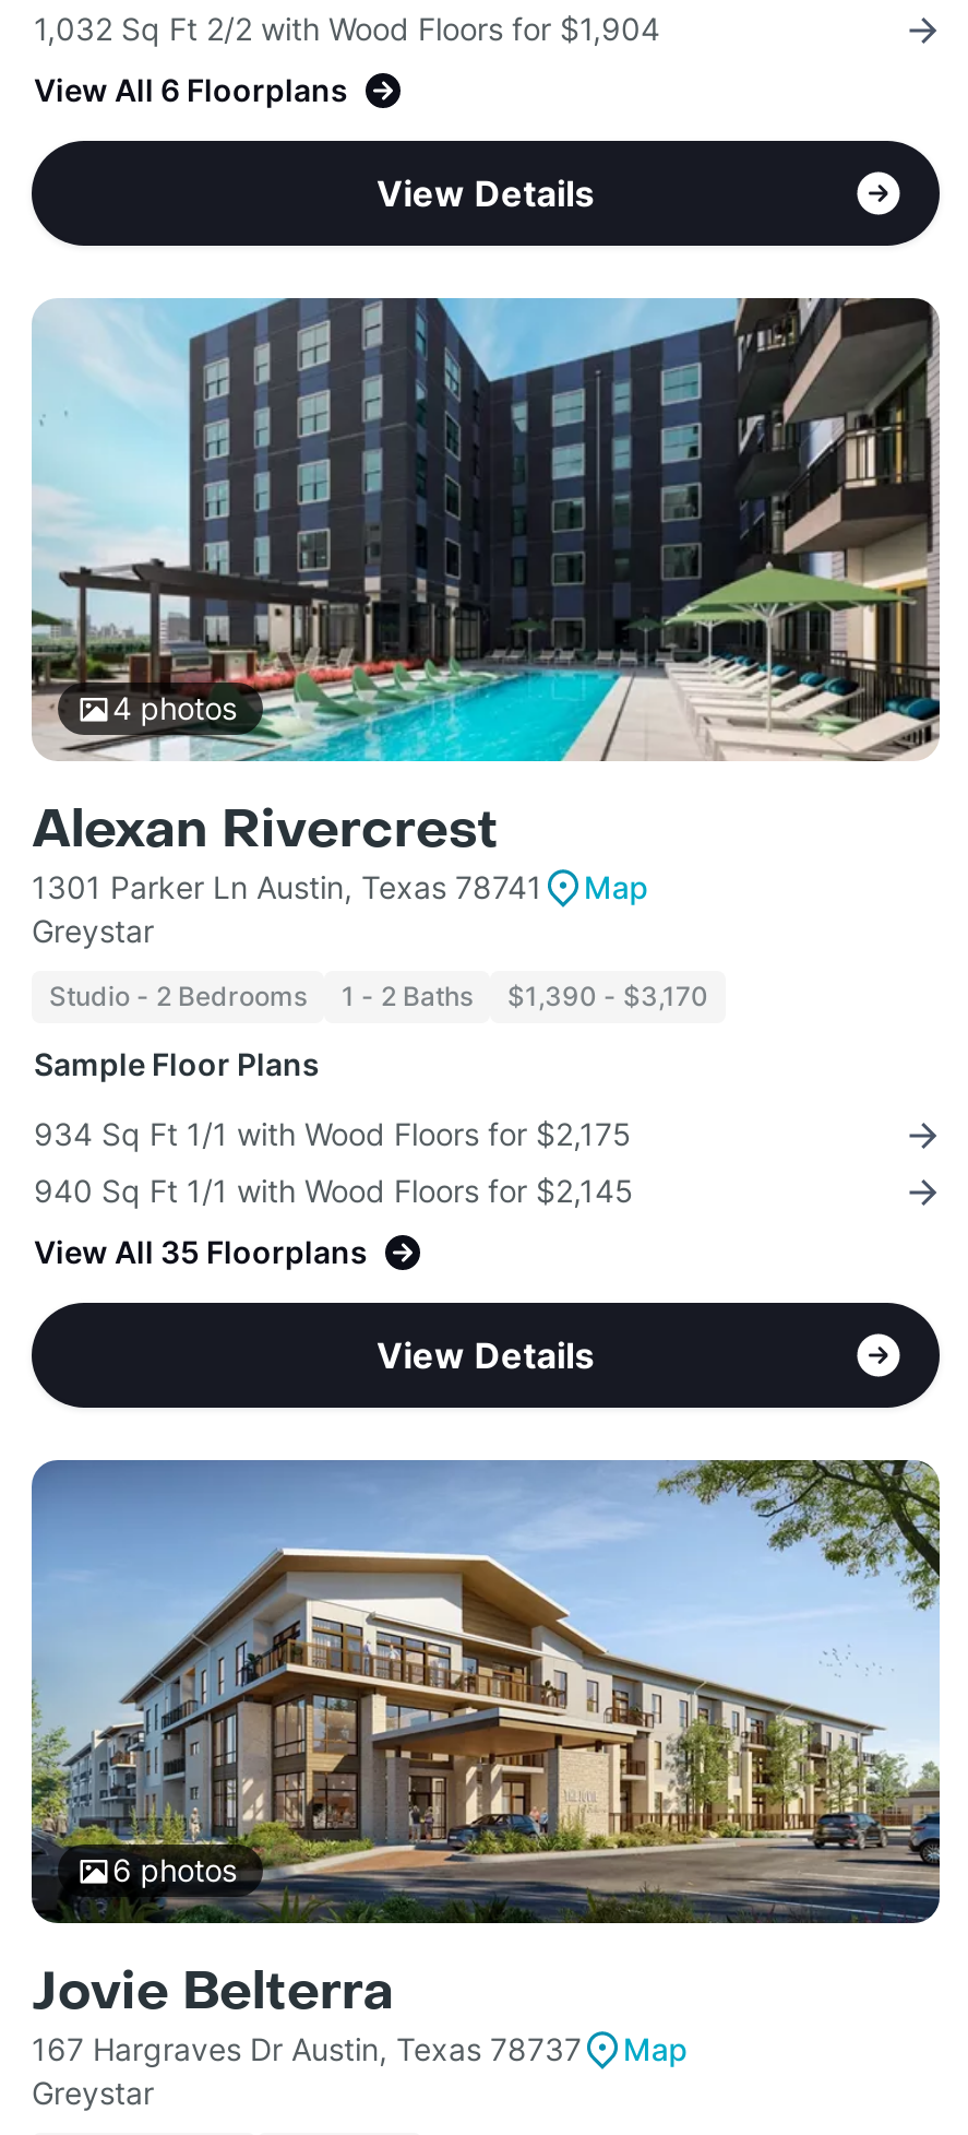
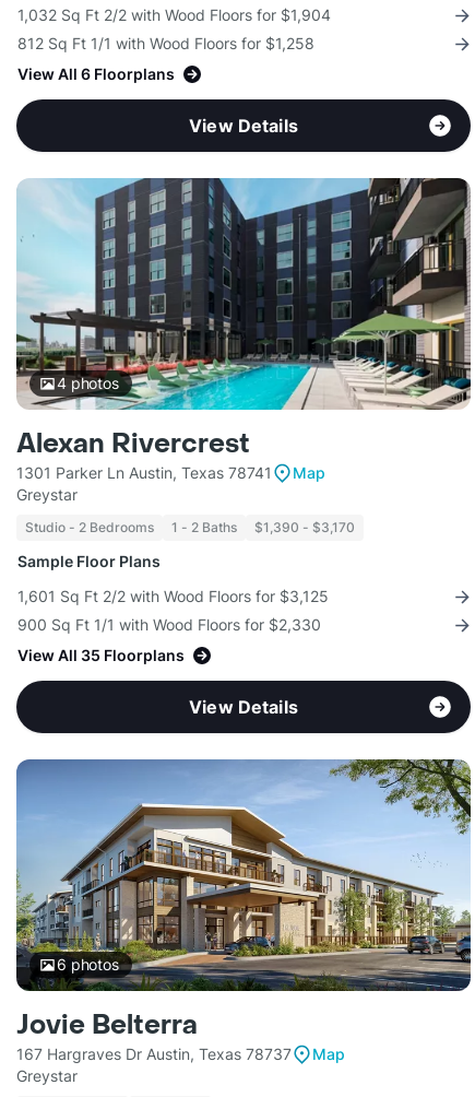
+ 812 Sq Ft 1/1 with Wood Floors for $1,258

- 934 Sq Ft 1/1 with Wood Floors for $2,175
+ 1,601 Sq Ft 2/2 with Wood Floors for $3,125

- 940 Sq Ft 1/1 with Wood Floors for $2,145
+ 900 Sq Ft 1/1 with Wood Floors for $2,330
